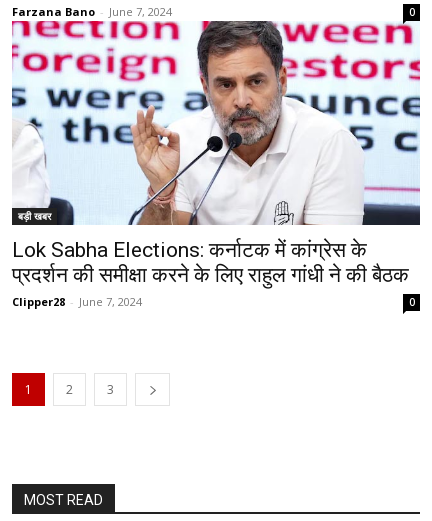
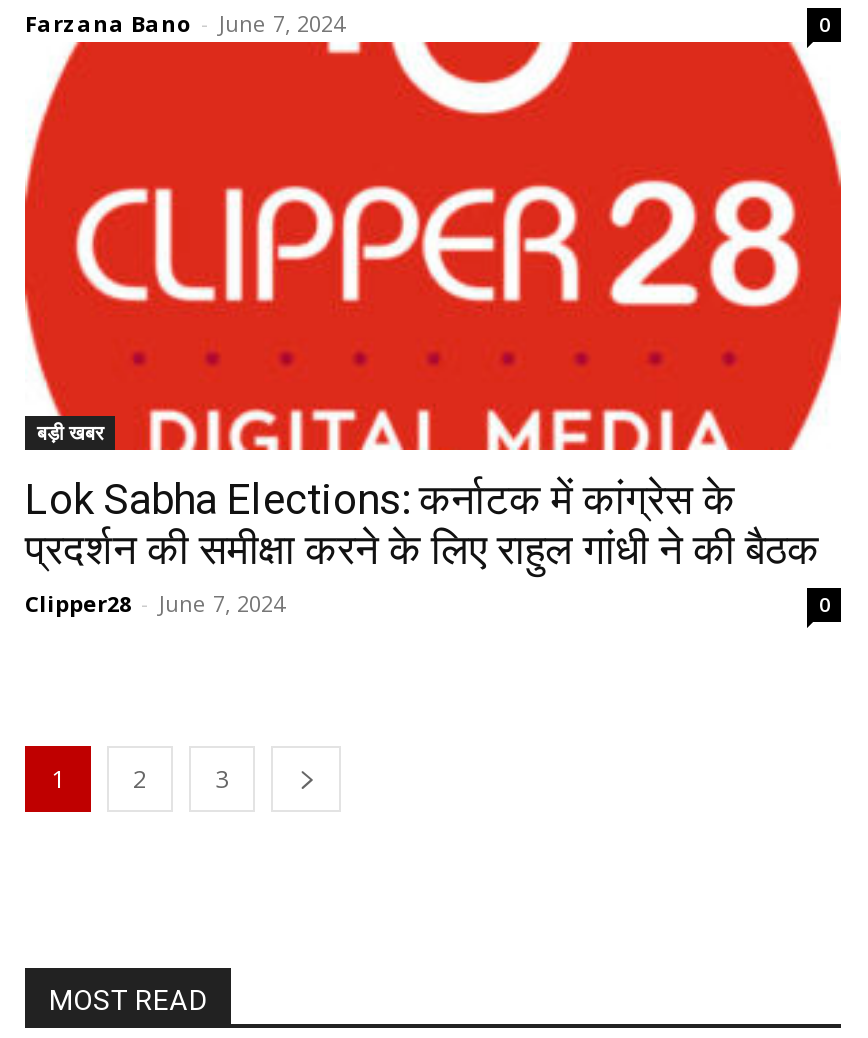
- [image]
+ [image]
